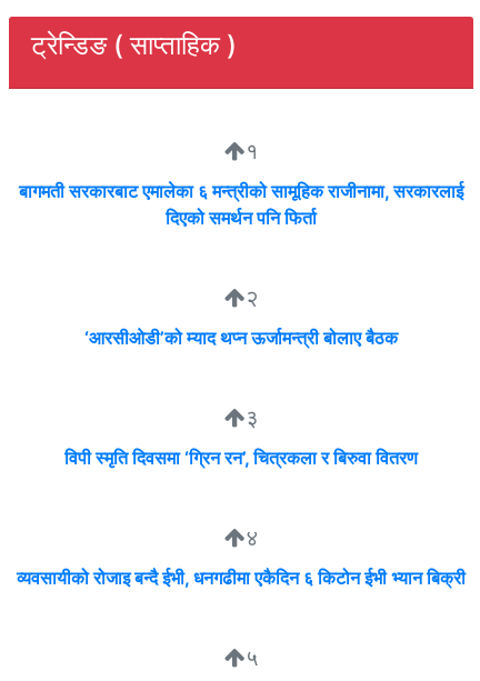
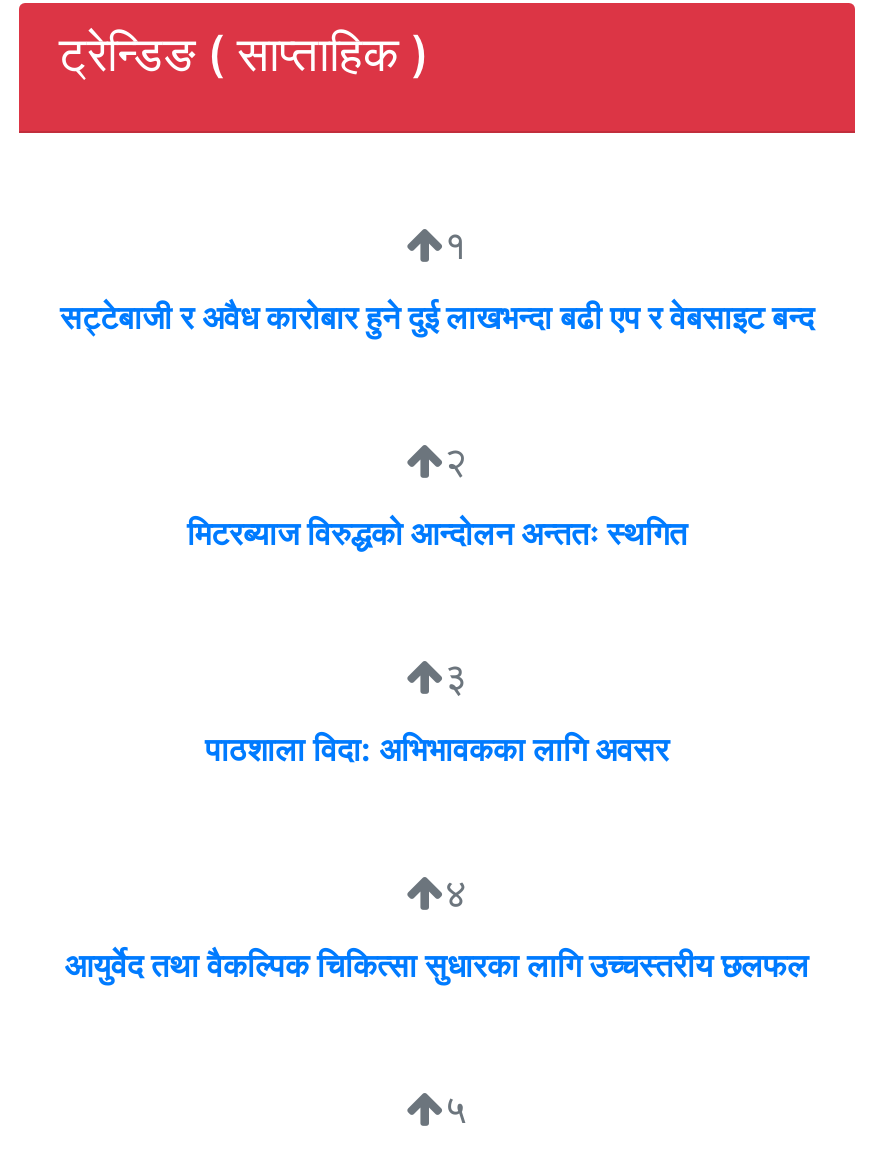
- बागमती सरकारबाट एमालेका ६ मन्त्रीको सामूहिक राजीनामा, सरकारलाई
- दिएको समर्थन पनि फिर्ता
+ सट्टेबाजी र अवैध कारोबार हुने दुई लाखभन्दा बढी एप र वेबसाइट बन्द

- ‘आरसीओडी’को म्याद थप्न ऊर्जामन्त्री बोलाए बैठक
+ मिटरब्याज विरुद्धको आन्दोलन अन्ततः स्थगित

- विपी स्मृति दिवसमा ‘ग्रिन रन’, चित्रकला र बिरुवा वितरण
+ पाठशाला विदा: अभिभावकका लागि अवसर

- व्यवसायीको रोजाइ बन्दै ईभी, धनगढीमा एकैदिन ६ किटोन ईभी भ्यान बिक्री
+ आयुर्वेद तथा वैकल्पिक चिकित्सा सुधारका लागि उच्चस्तरीय छलफल
